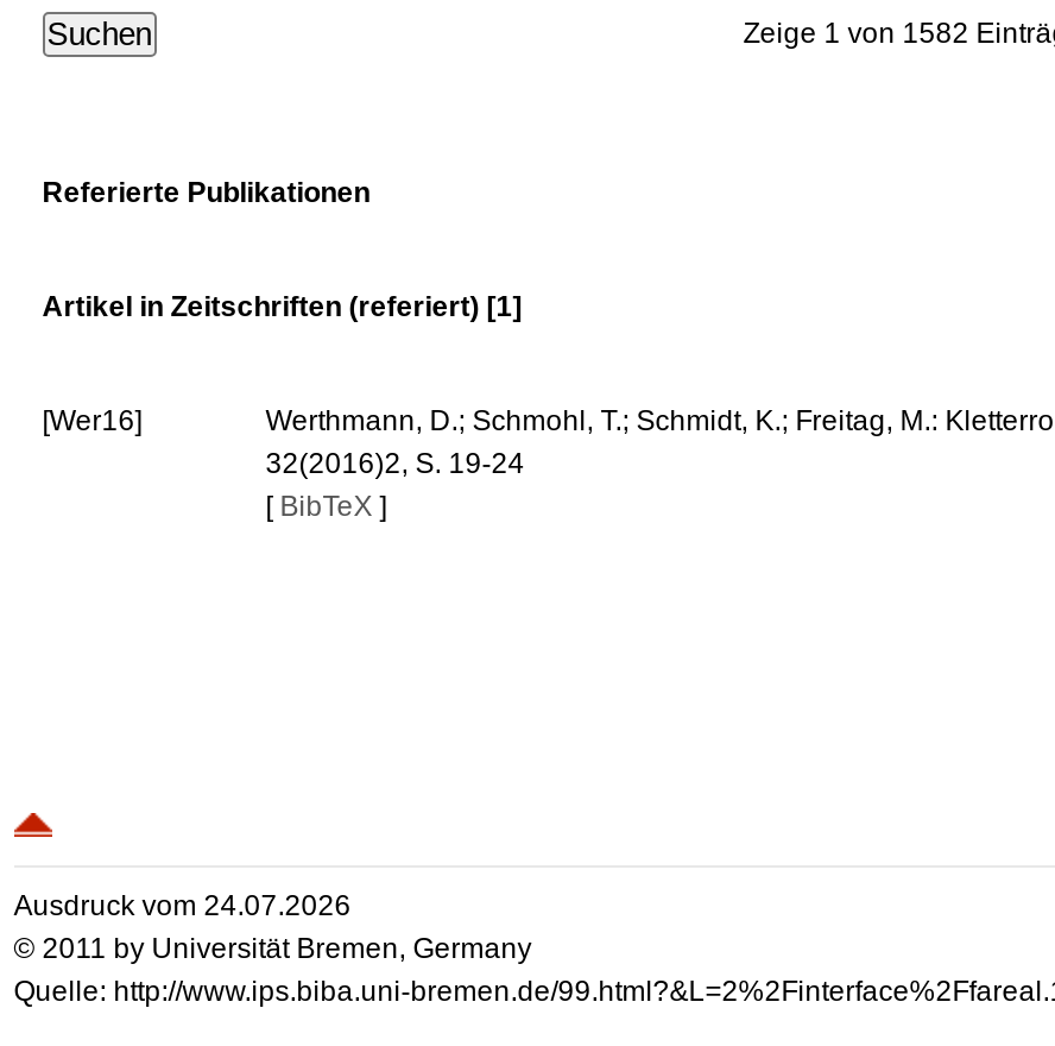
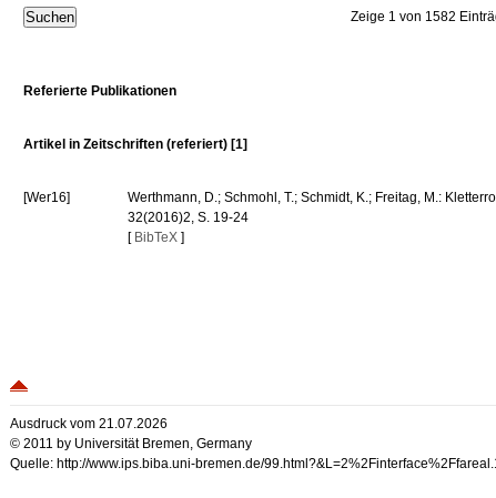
- Ausdruck vom 24.07.2026
+ Ausdruck vom 21.07.2026
